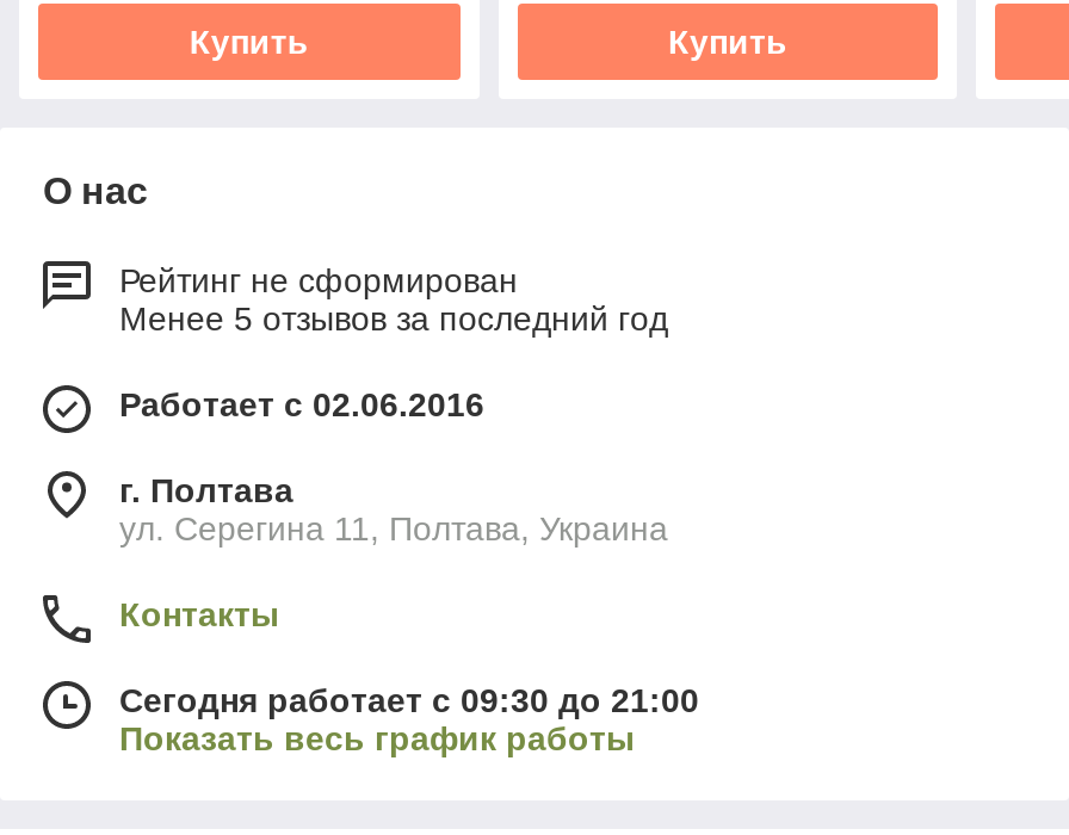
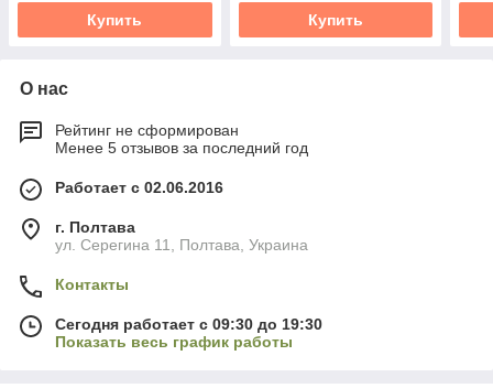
- Сегодня работает с 09:30 до 21:00
+ Сегодня работает с 09:30 до 19:30
